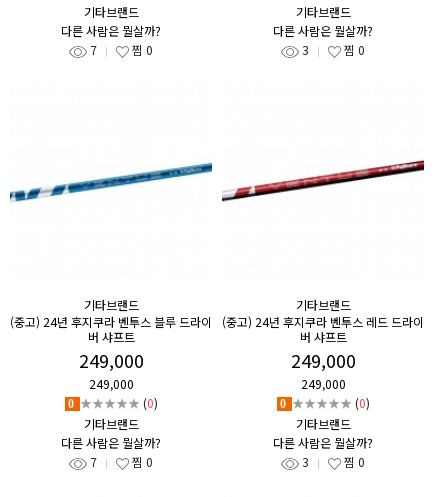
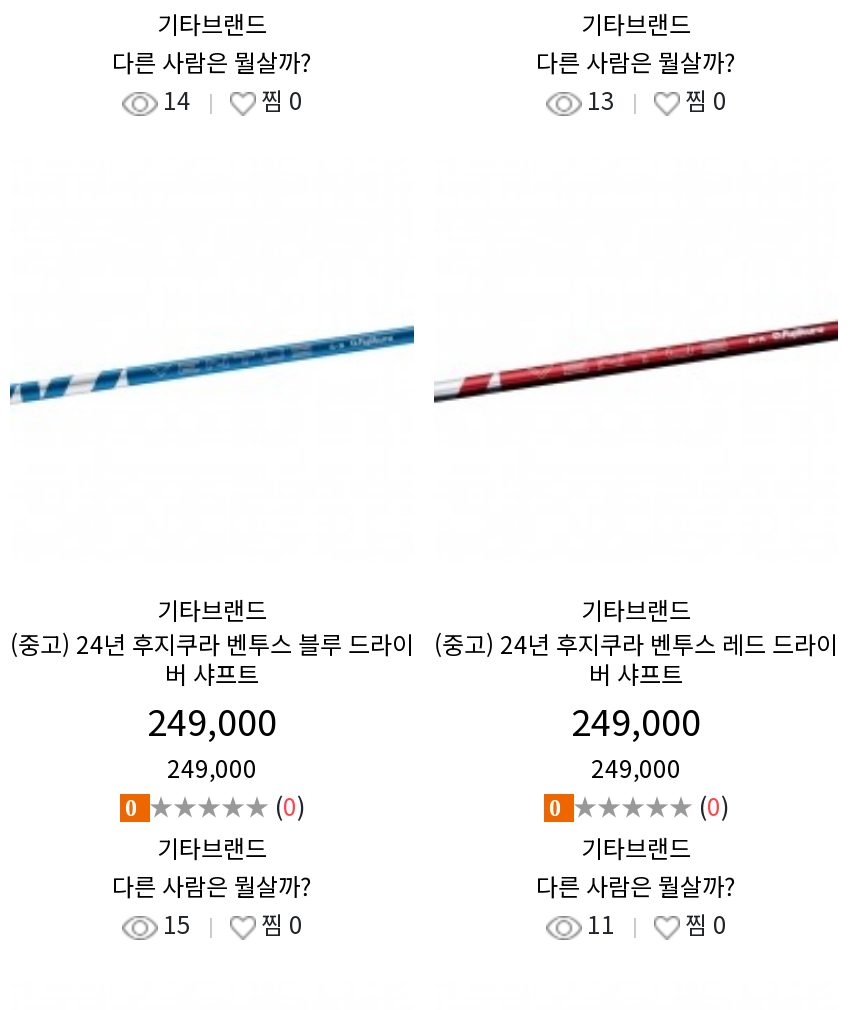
- 7 찜 0
+ 14 찜 0

- 3 찜 0
+ 13 찜 0

- 7 찜 0
+ 15 찜 0

- 3 찜 0
+ 11 찜 0
